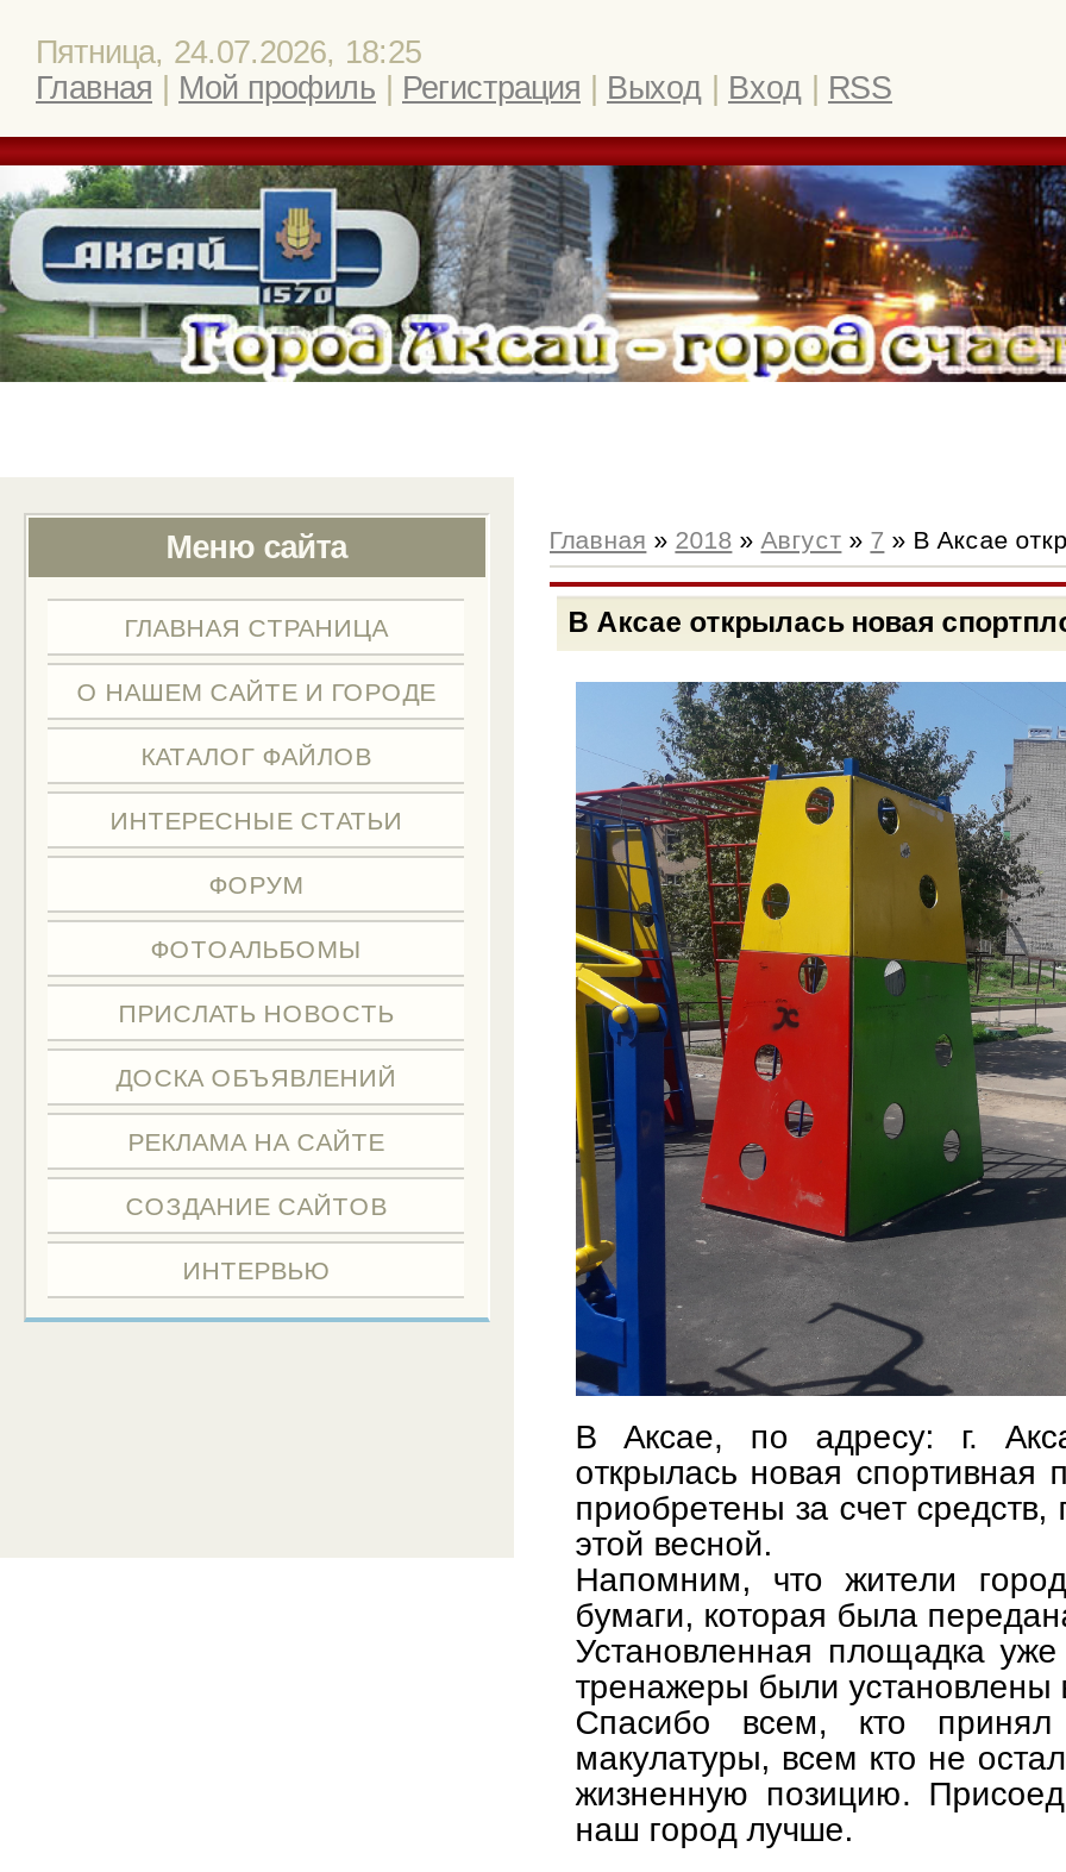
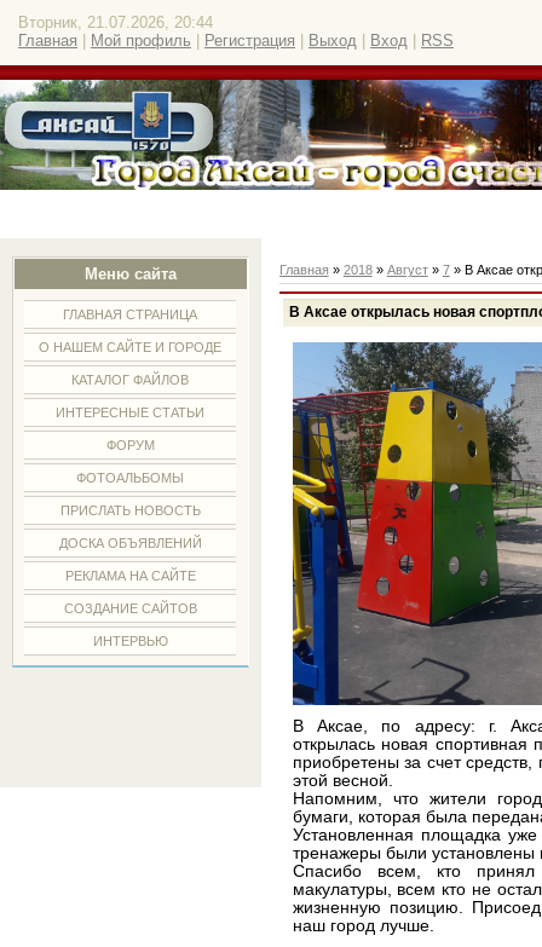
- Пятница, 24.07.2026, 18:25
+ Вторник, 21.07.2026, 20:44
